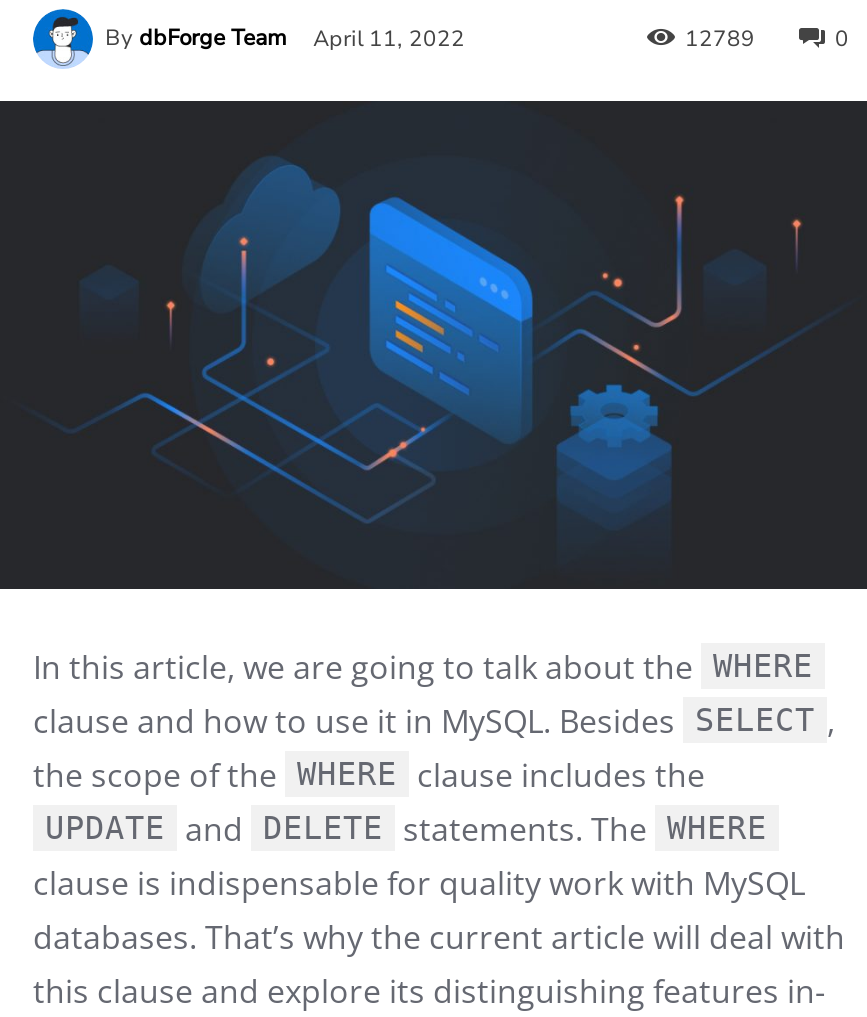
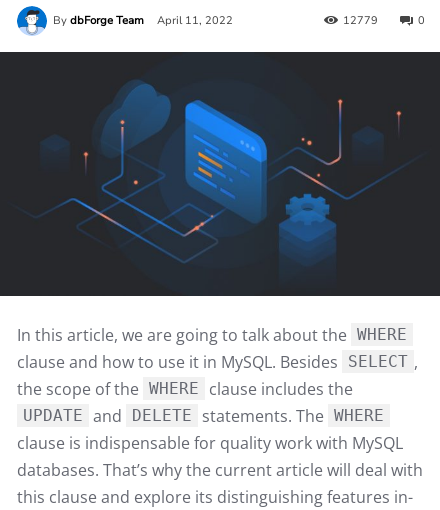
- 12789
+ 12779
